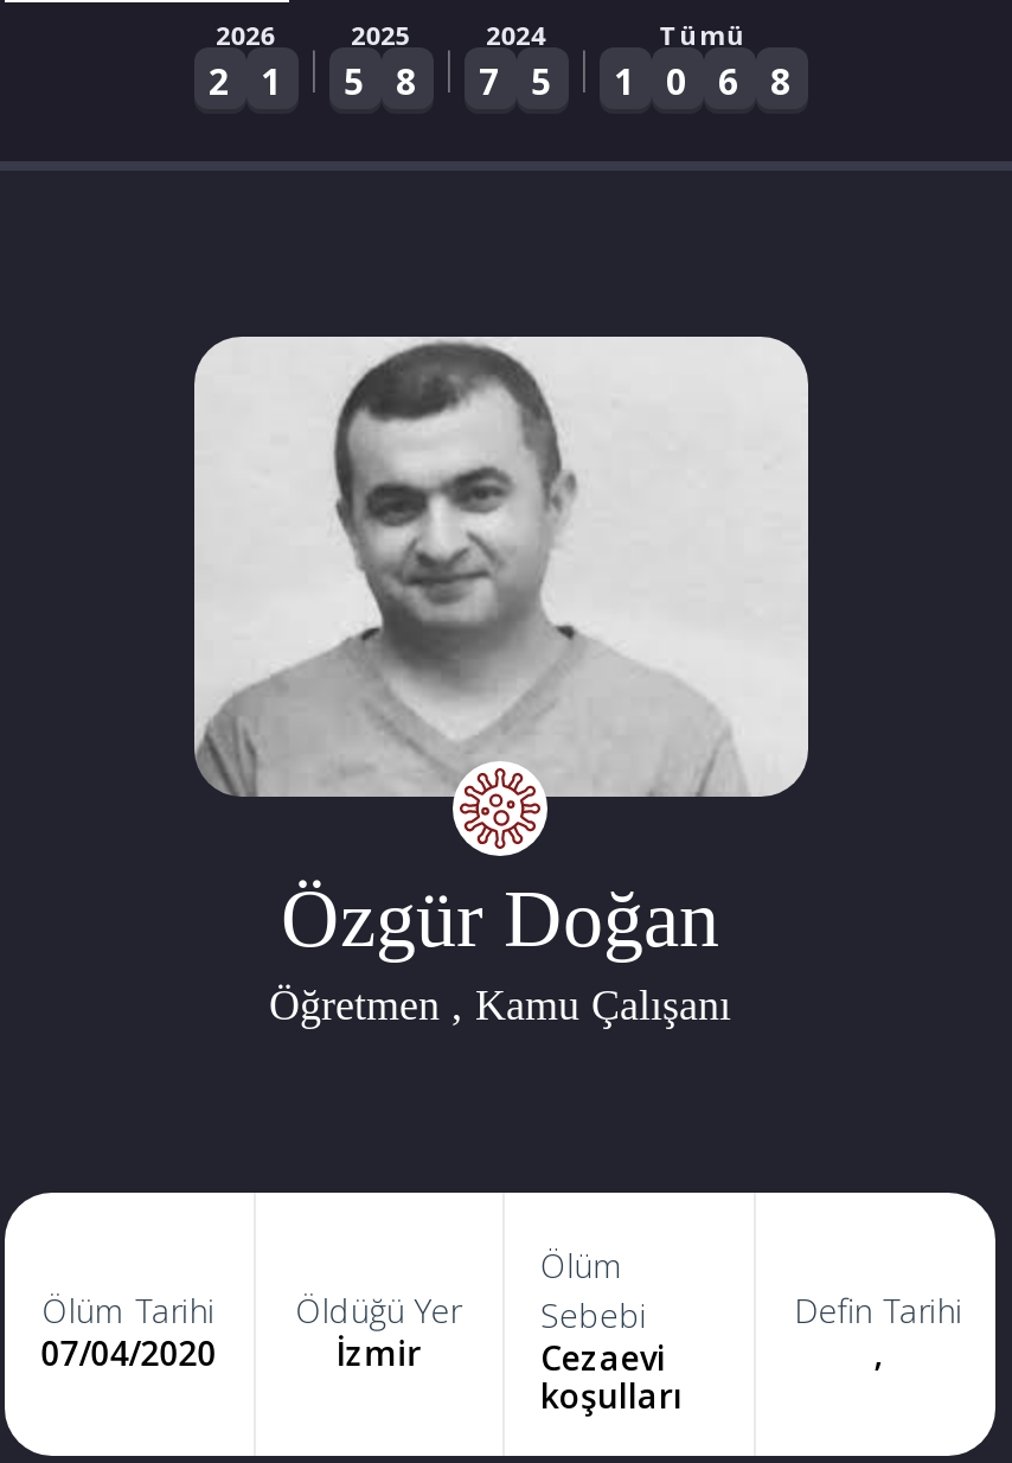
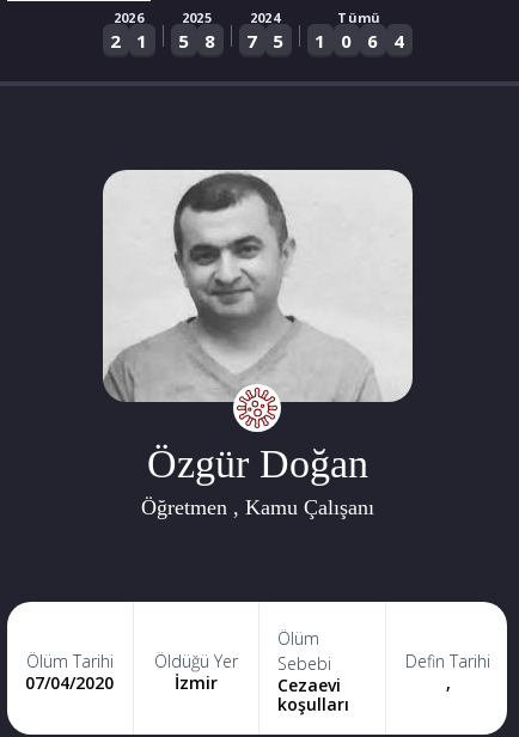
- 8
+ 4
